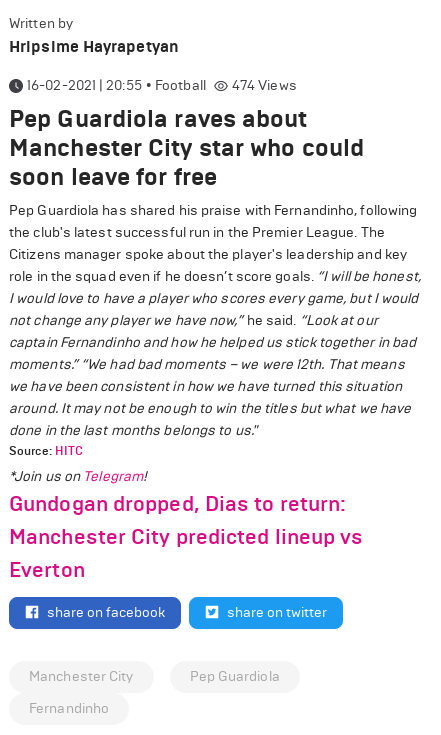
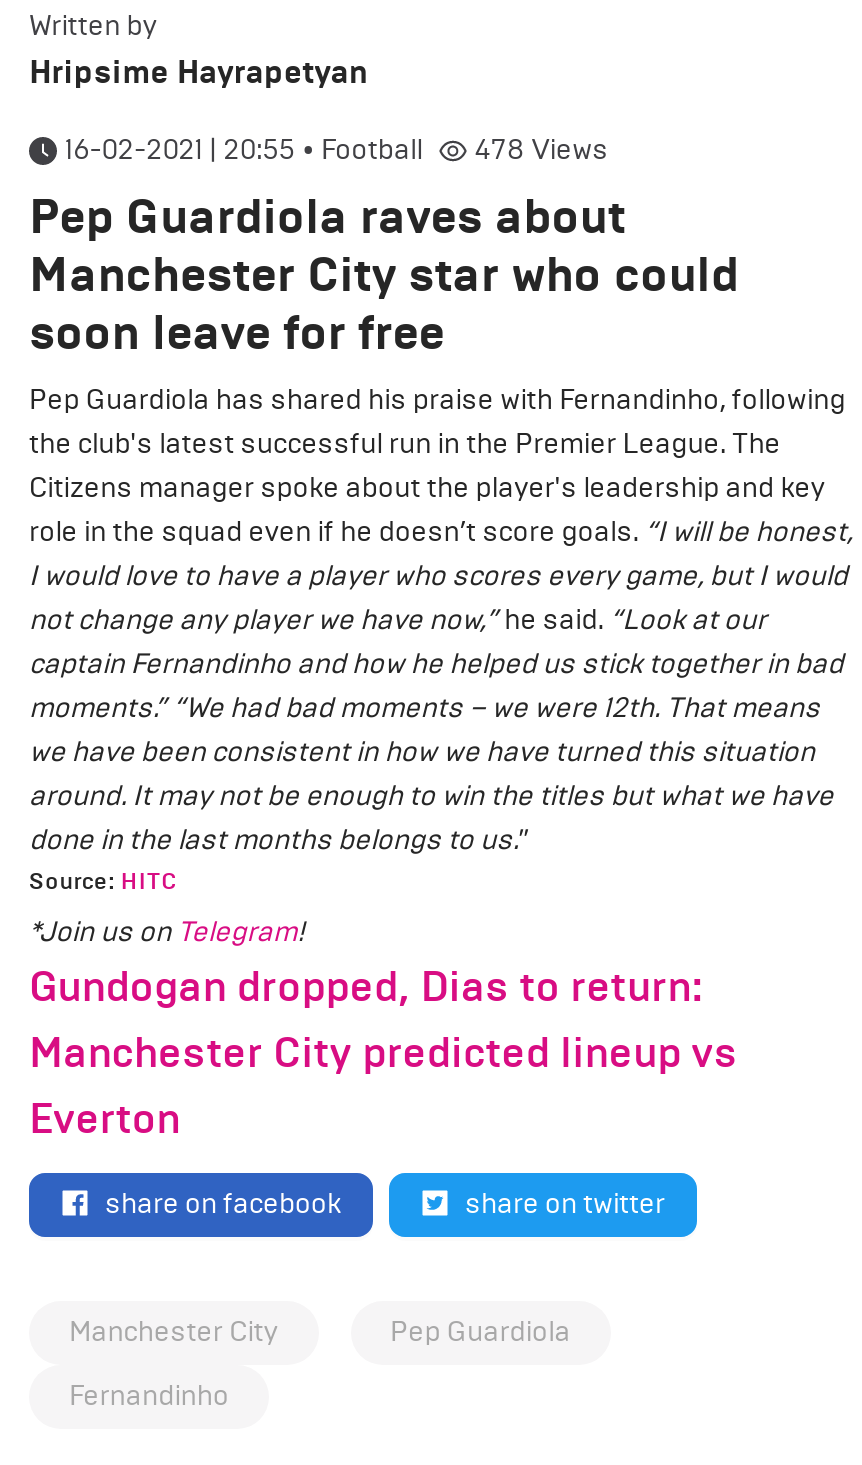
- 474 Views
+ 478 Views
